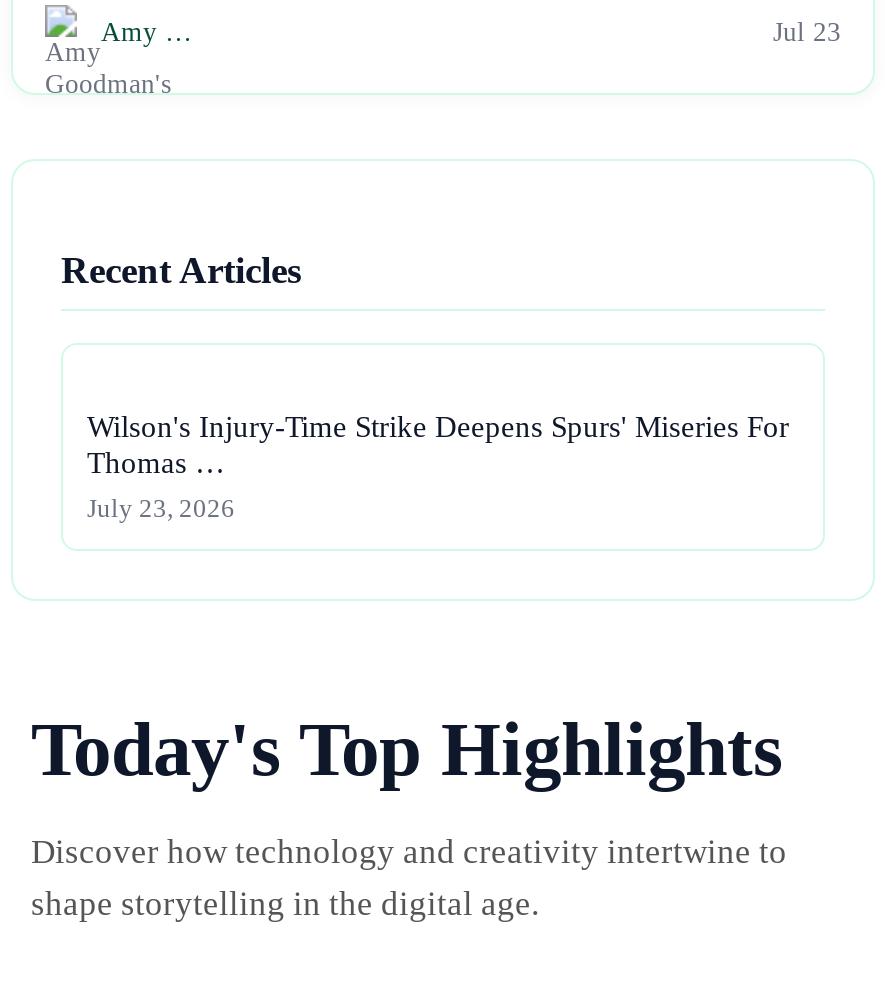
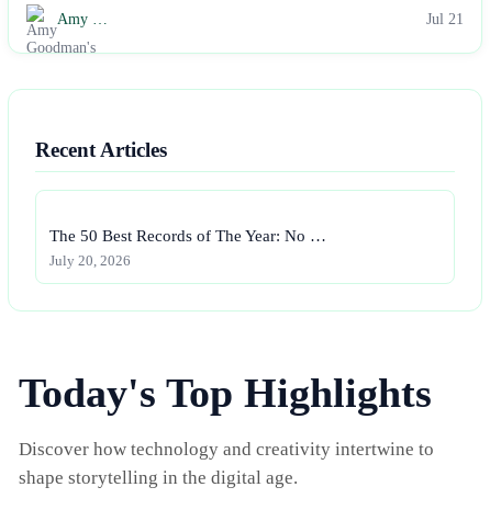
- Jul 23
+ Jul 21

- Wilson's Injury-Time Strike Deepens Spurs' Miseries For
- Thomas …
+ The 50 Best Records of The Year: No …

- July 23, 2026
+ July 20, 2026
